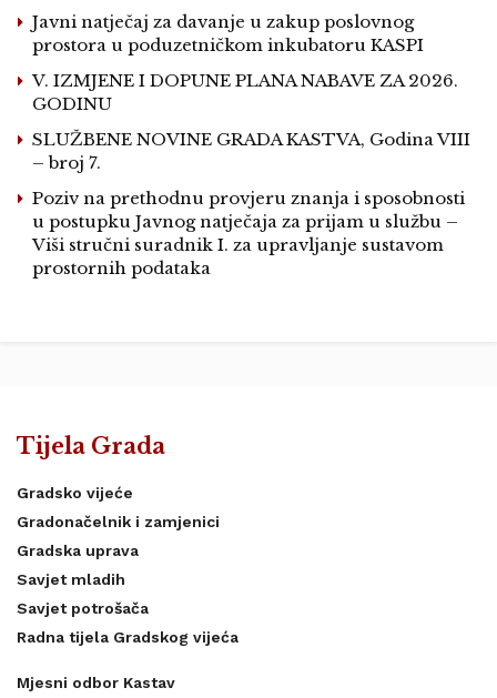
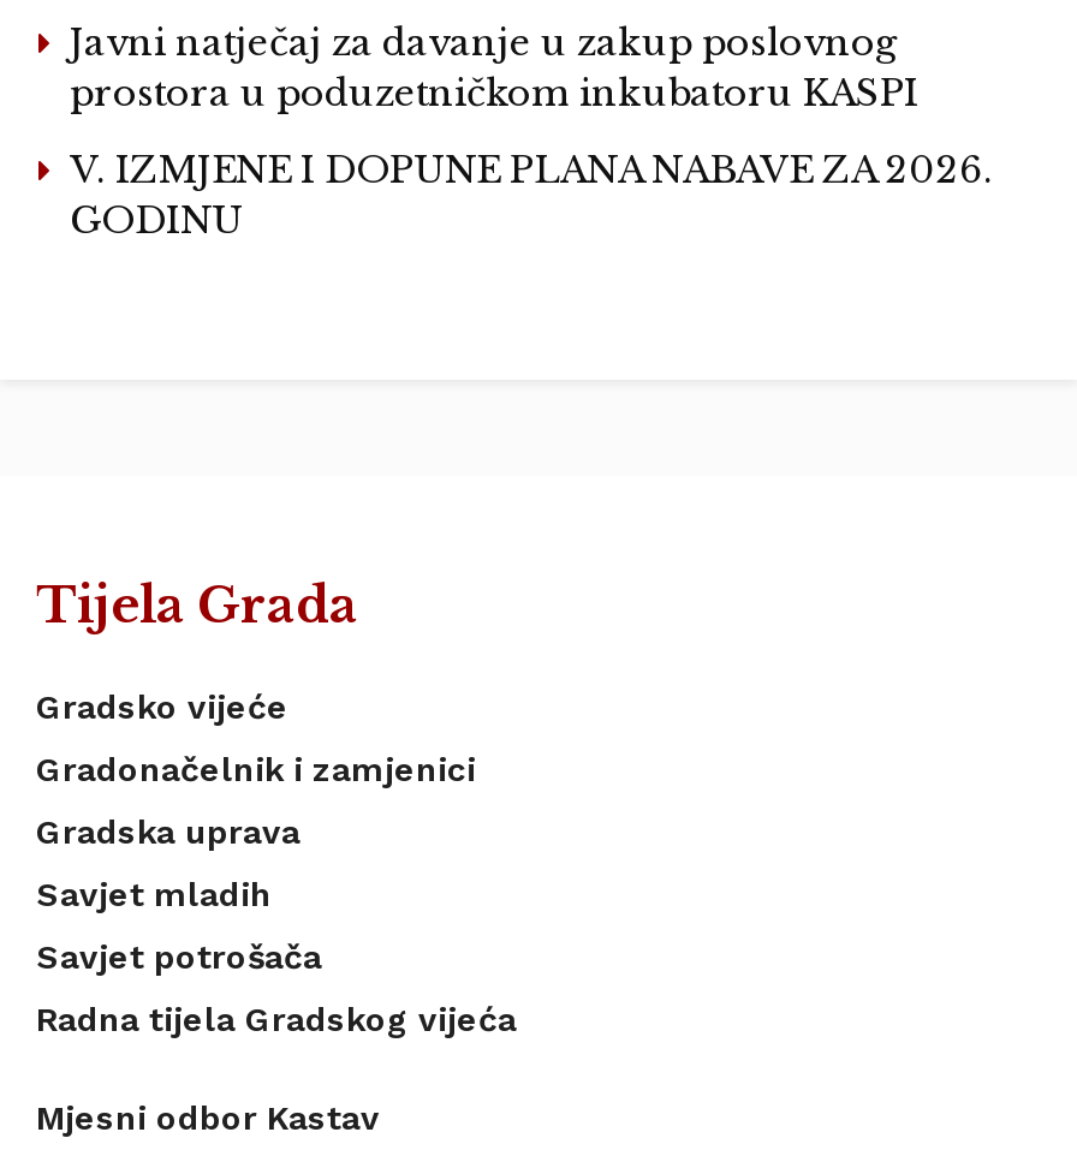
- SLUŽBENE NOVINE GRADA KASTVA, Godina VIII
- – broj 7.
- Poziv na prethodnu provjeru znanja i sposobnosti
- u postupku Javnog natječaja za prijam u službu –
- Viši stručni suradnik I. za upravljanje sustavom
- prostornih podataka
